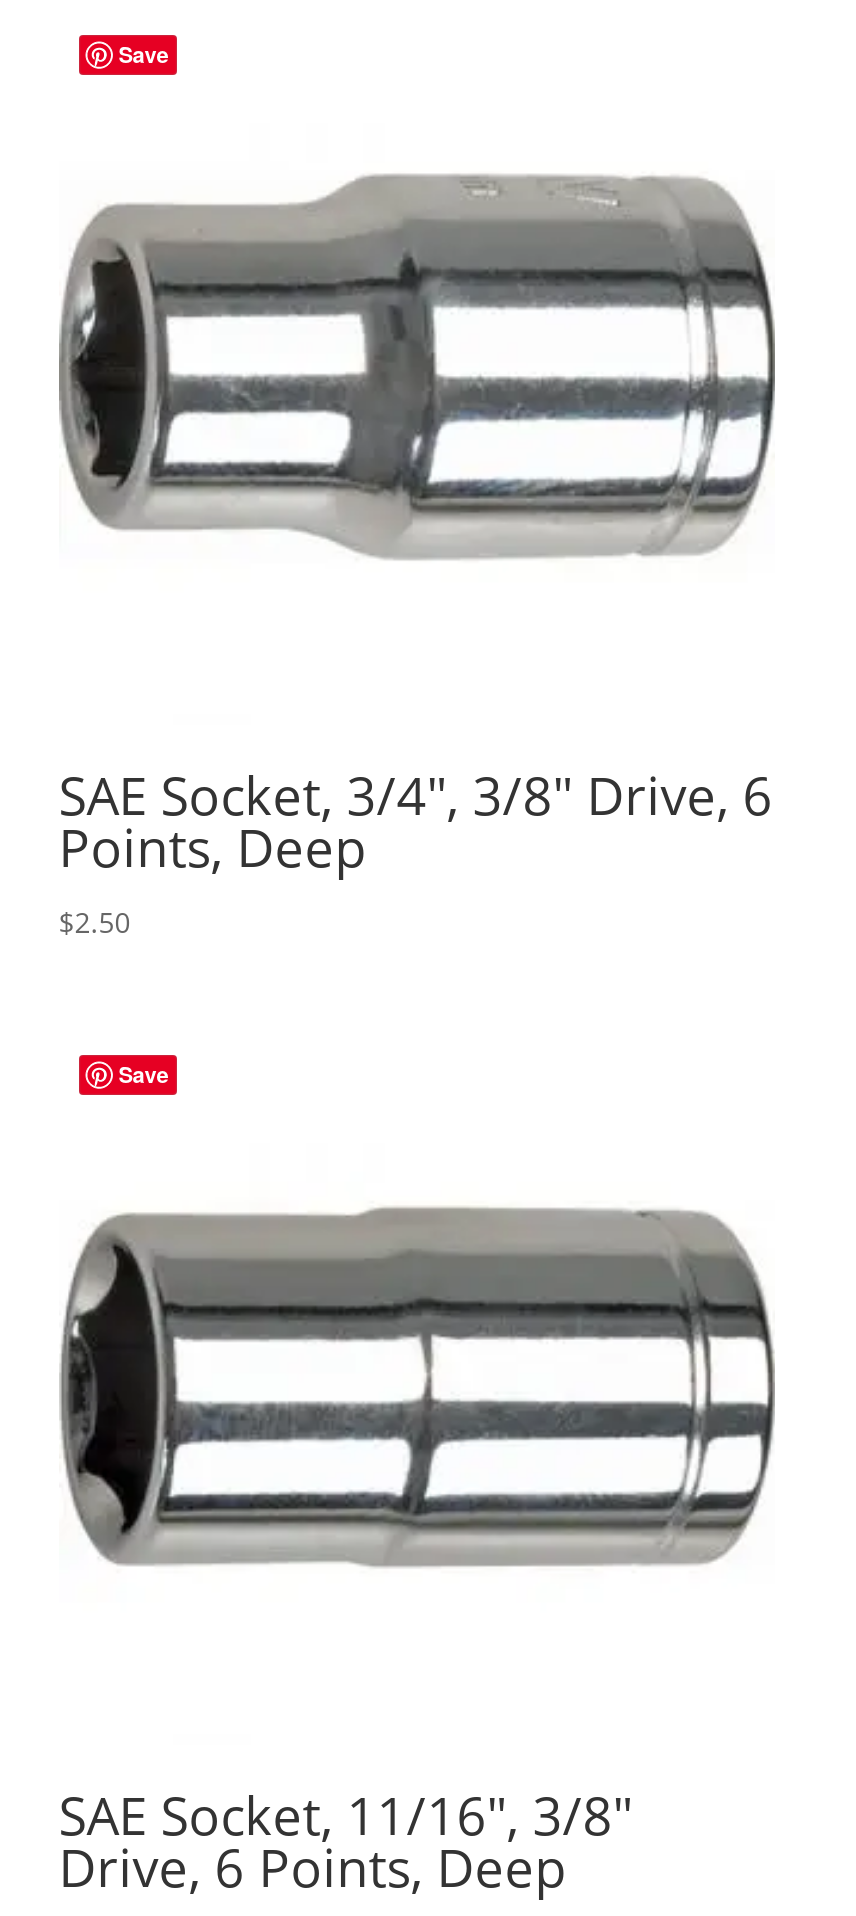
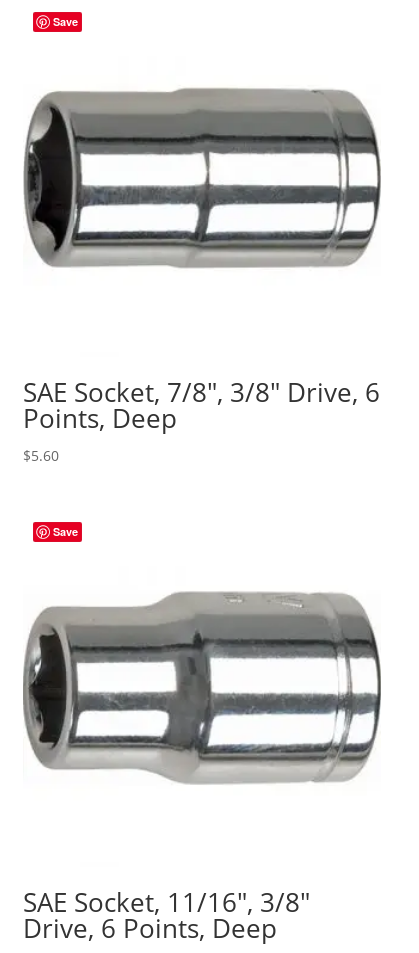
moved down: [image]

- SAE Socket, 3/4″, 3/8″ Drive, 6
+ SAE Socket, 7/8″, 3/8″ Drive, 6

- $2.50
+ $5.60

moved up: [image]
